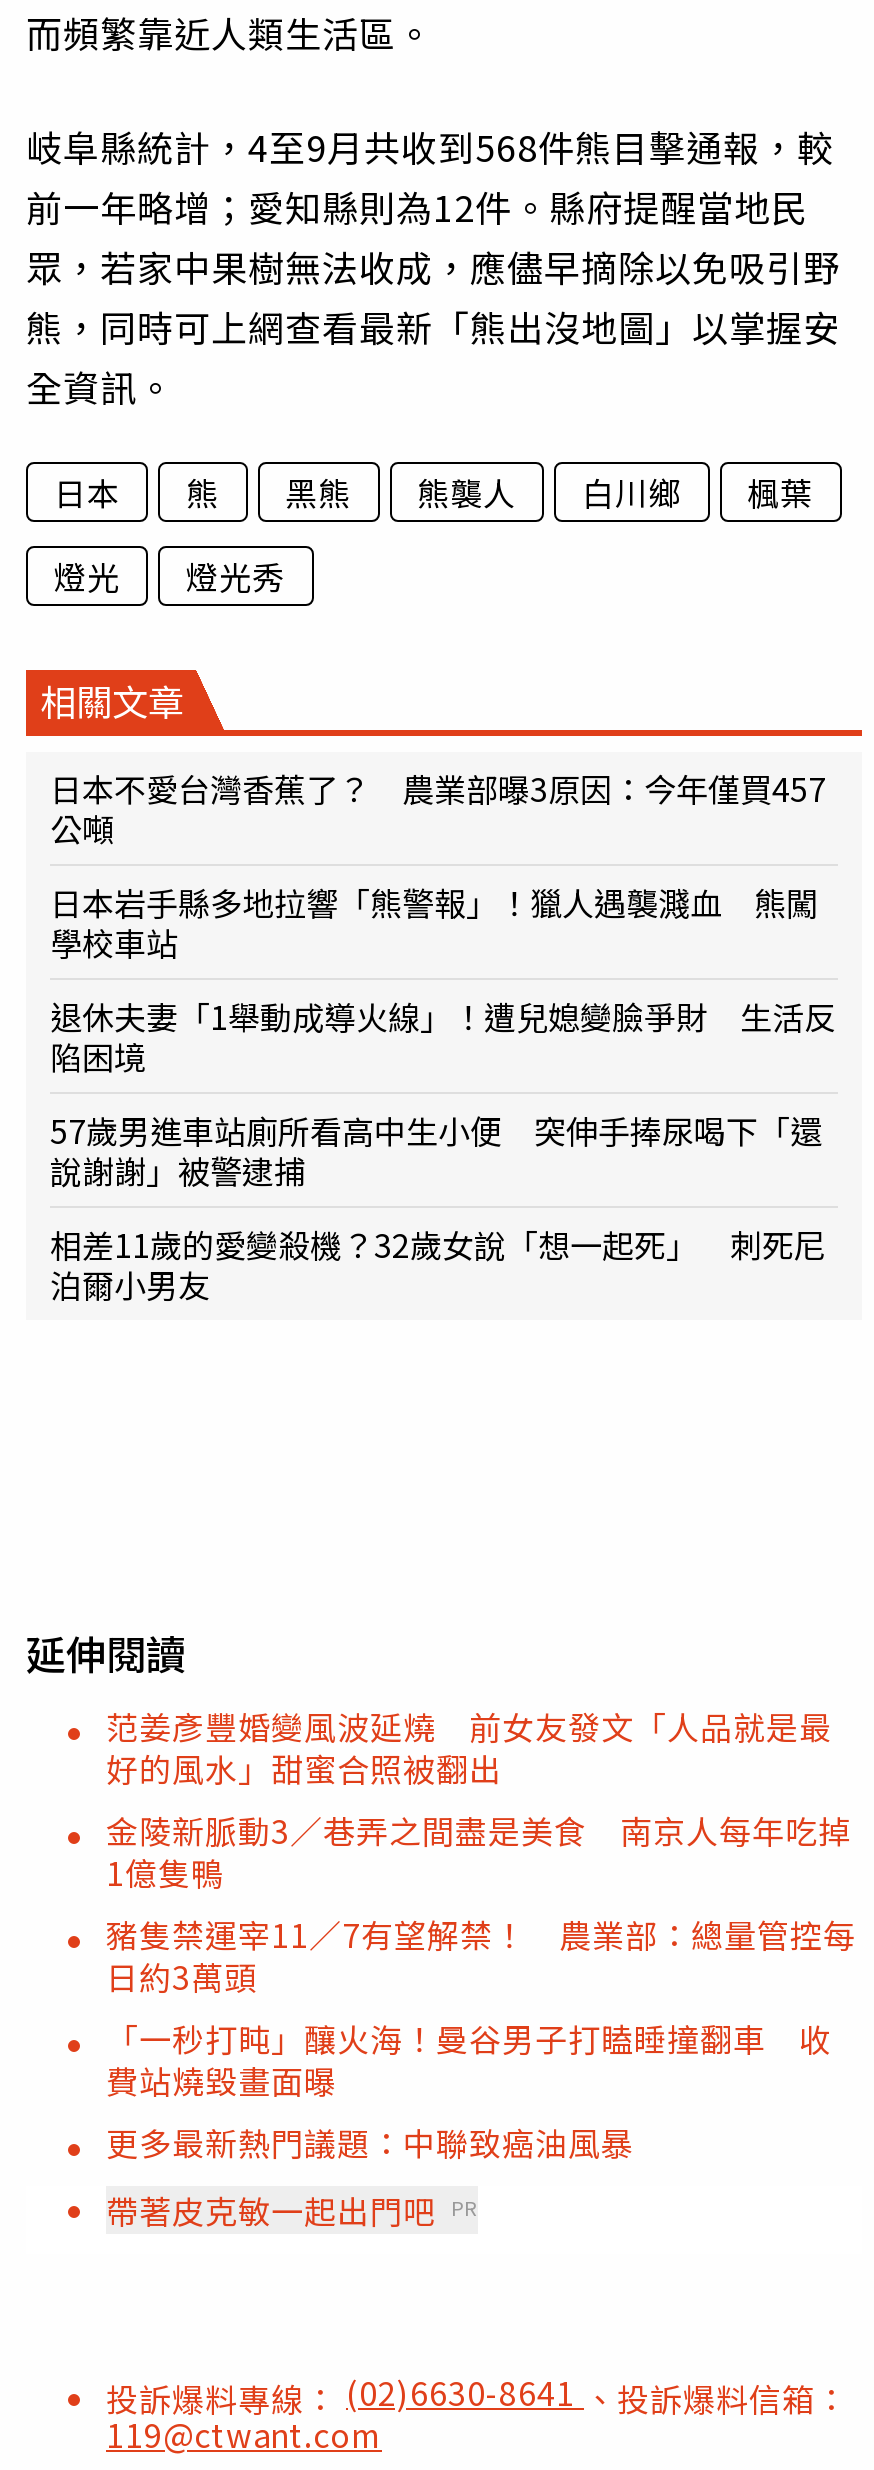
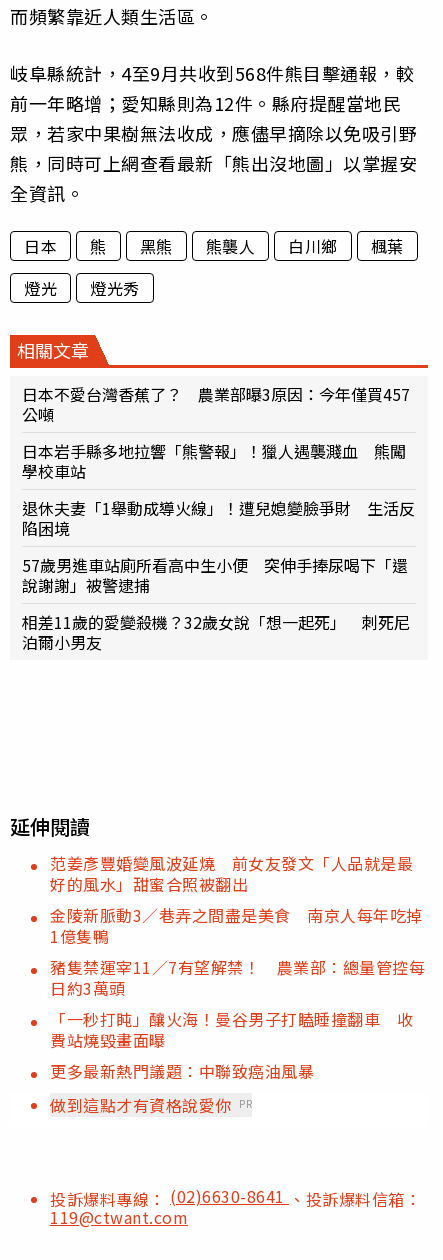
- 帶著皮克敏一起出門吧 PR
+ 做到這點才有資格說愛你 PR
